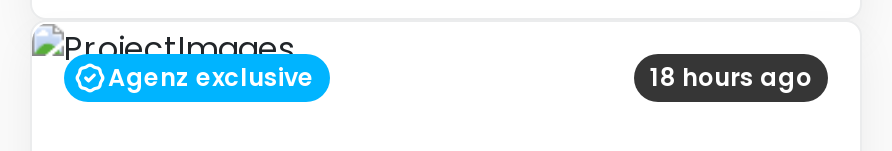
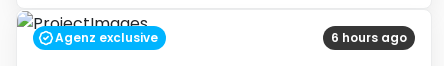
- 18 hours ago
+ 6 hours ago
